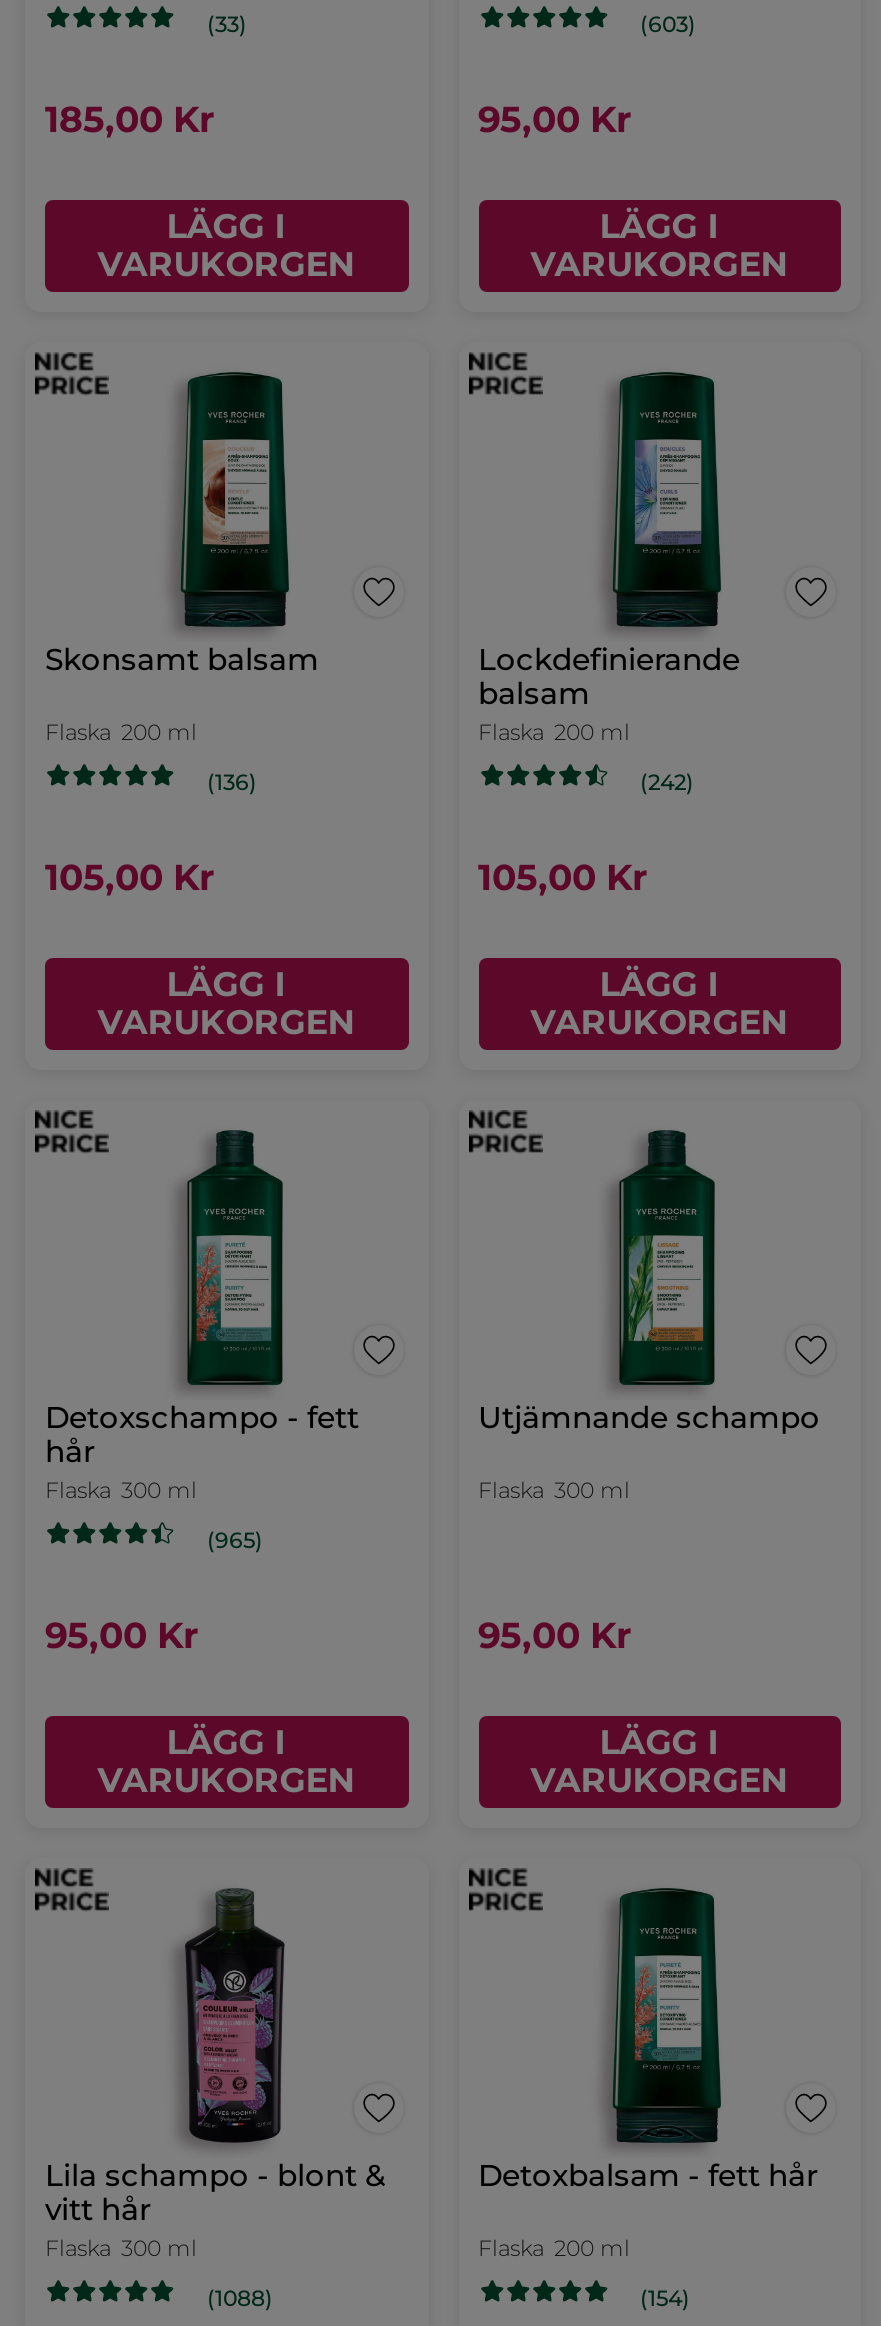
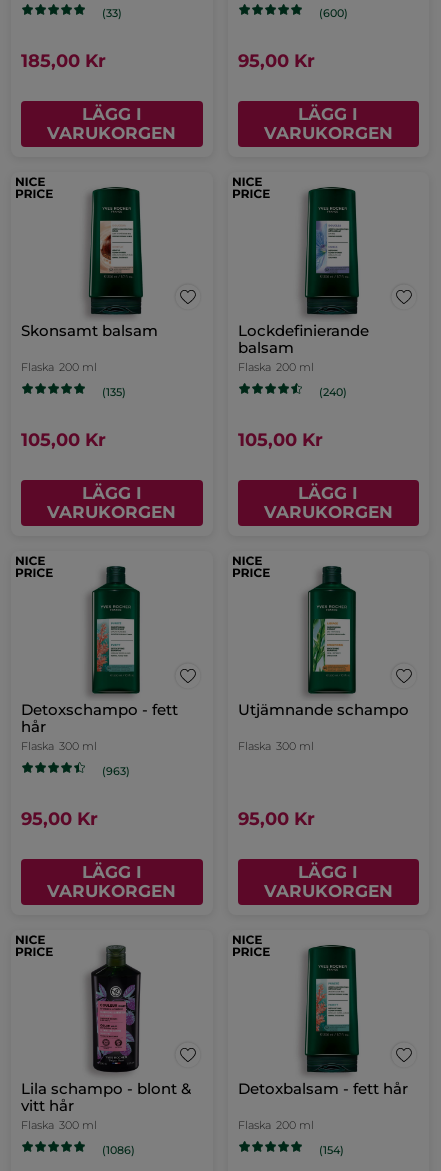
- (603)
+ (600)

- (136)
+ (135)

- (242)
+ (240)

- (965)
+ (963)

- (1088)
+ (1086)
